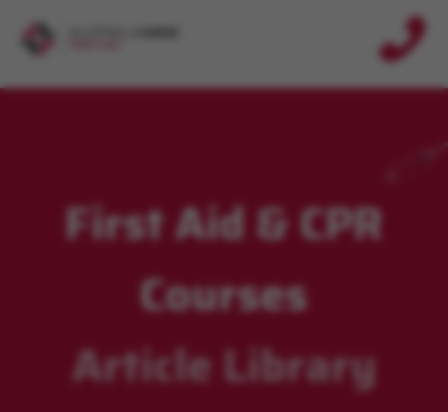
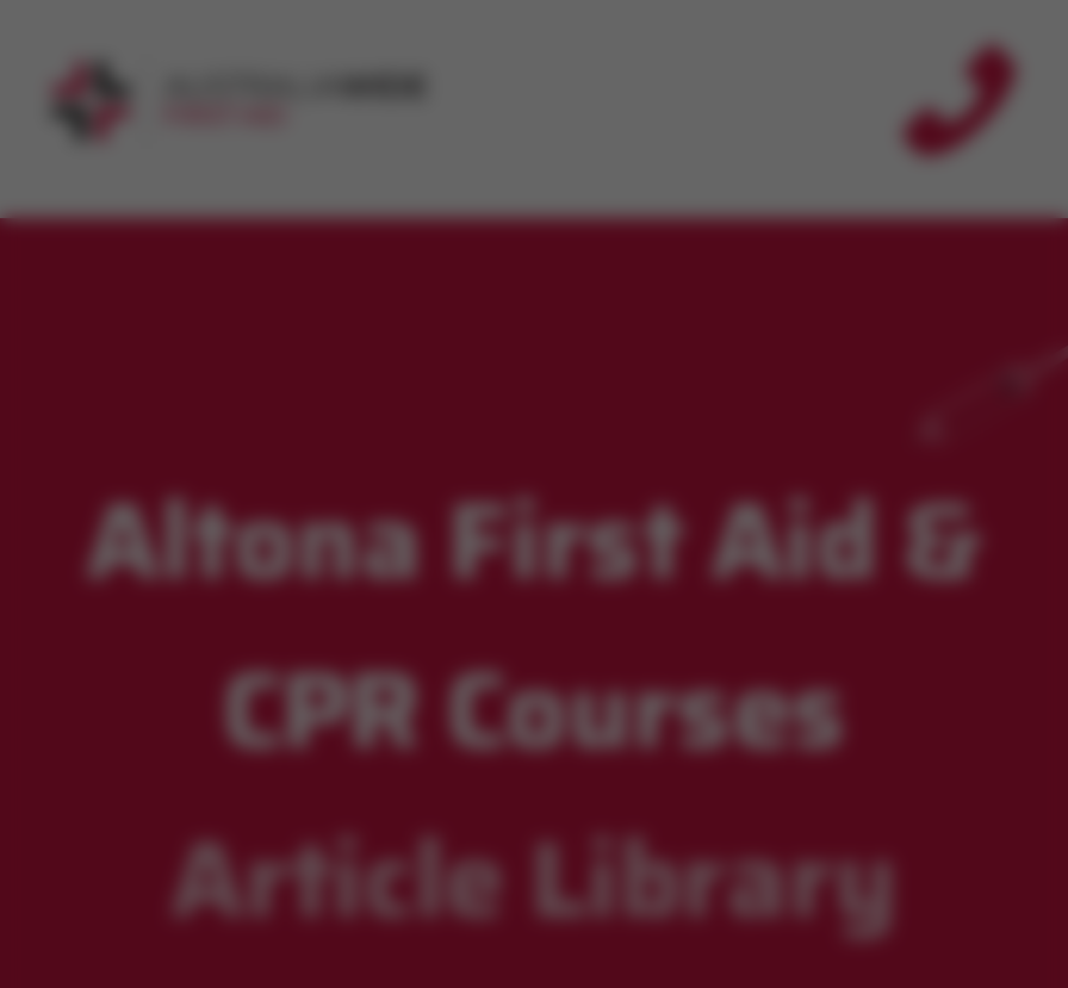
- First Aid & CPR
- Courses
+ Altona First Aid &
+ CPR Courses
